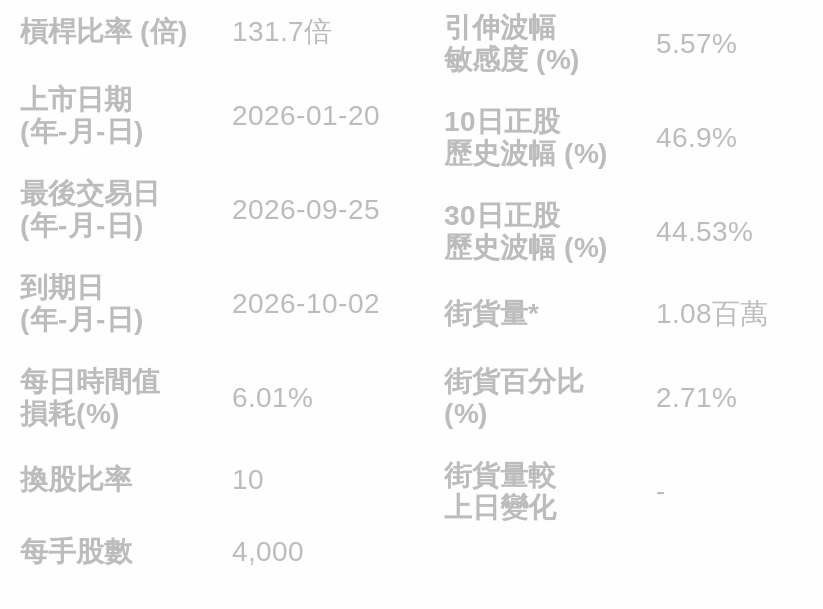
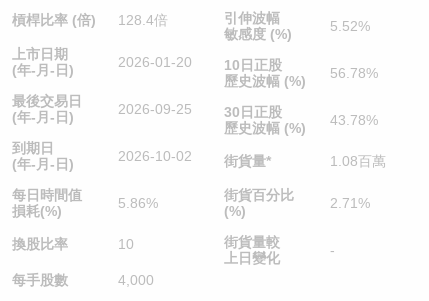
- 槓桿比率 (倍) 131.7倍
+ 槓桿比率 (倍) 128.4倍

- 5.57%
+ 5.52%

- 歷史波幅 (%) 46.9%
+ 歷史波幅 (%) 56.78%

- 歷史波幅 (%) 44.53%
+ 歷史波幅 (%) 43.78%

- 6.01%
+ 5.86%
